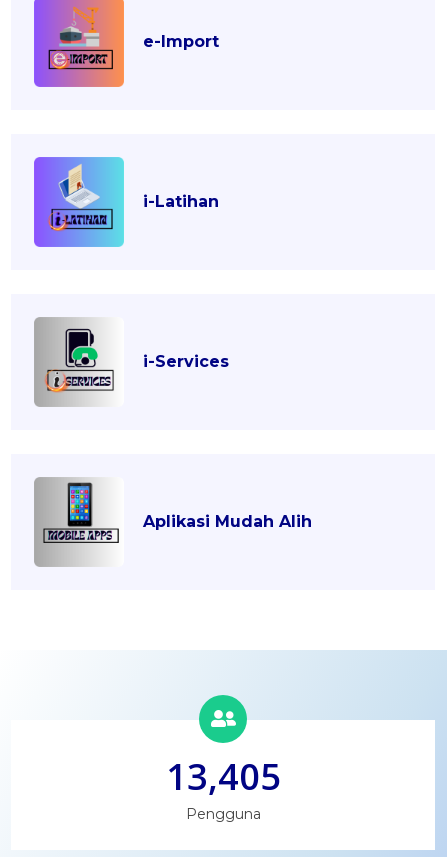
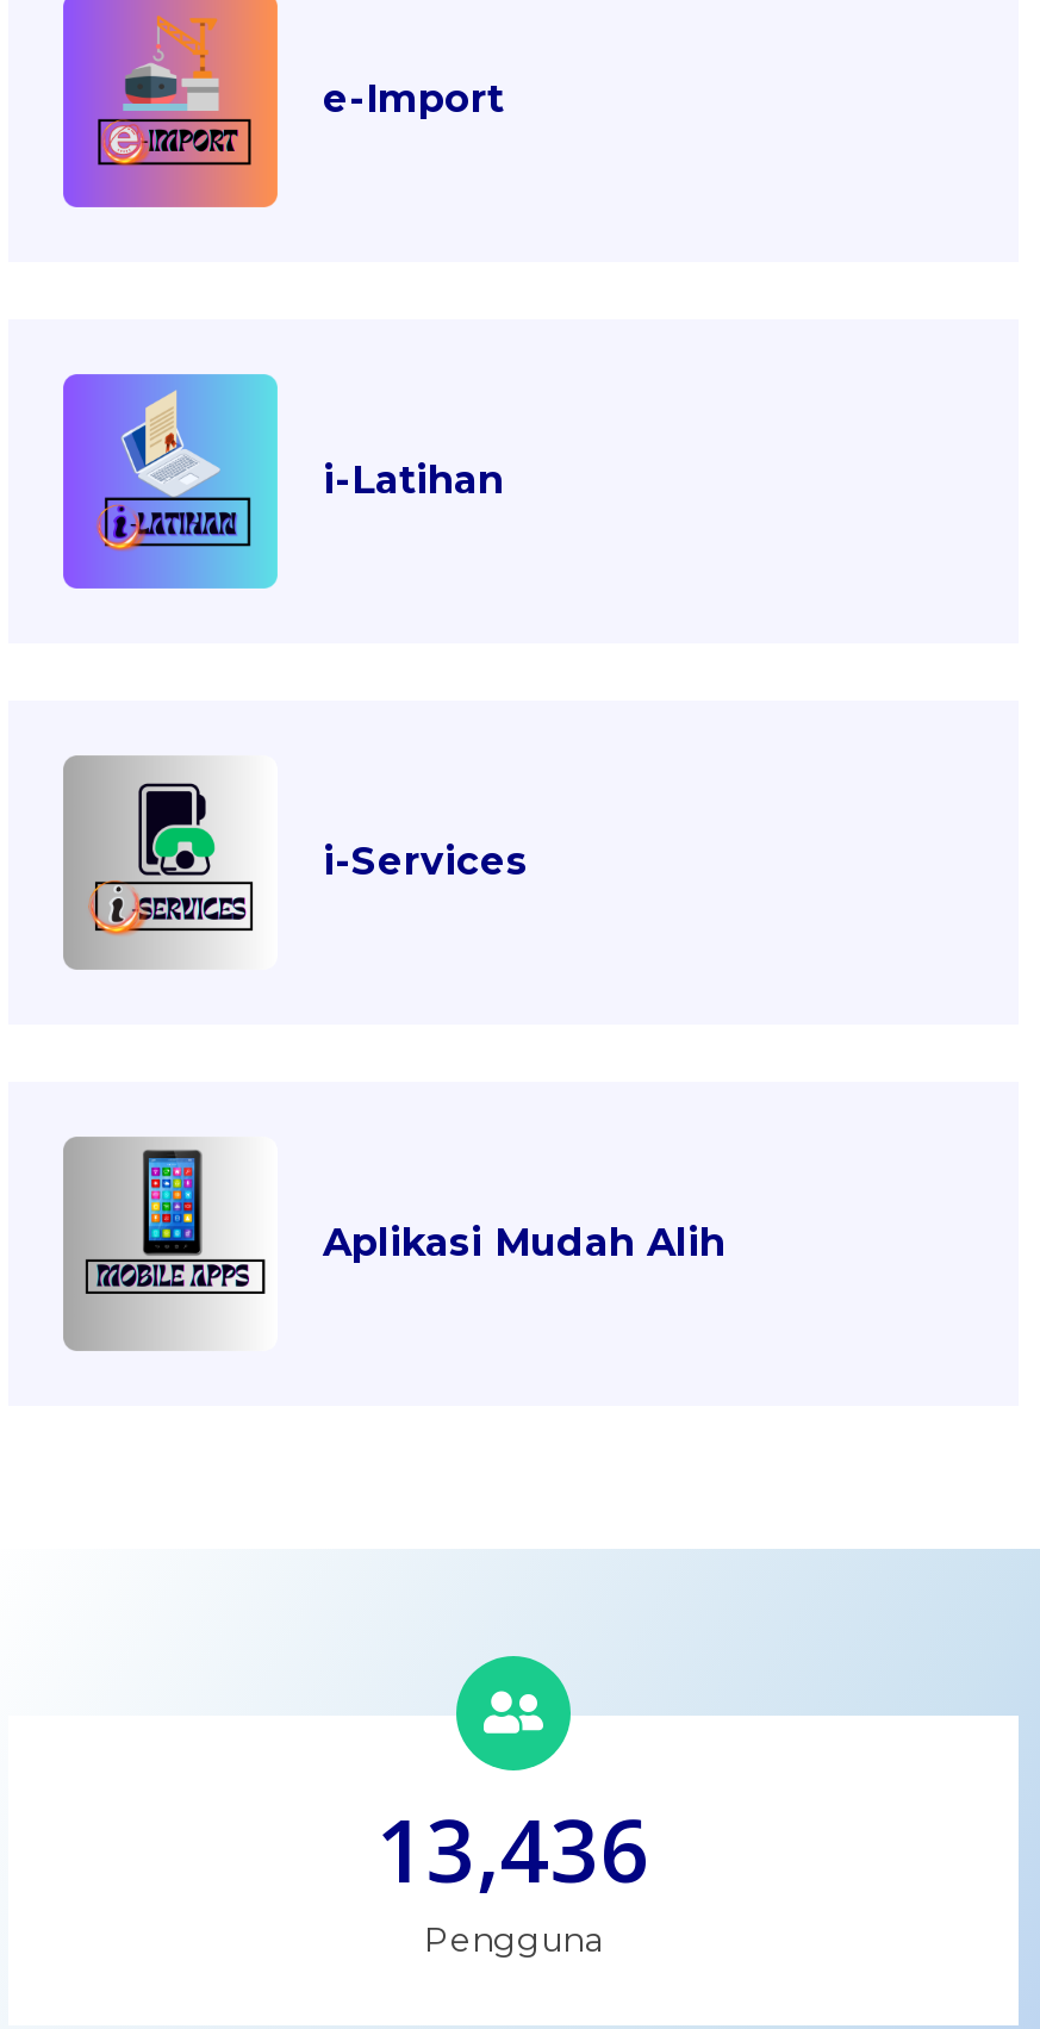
- 13,405
+ 13,436
